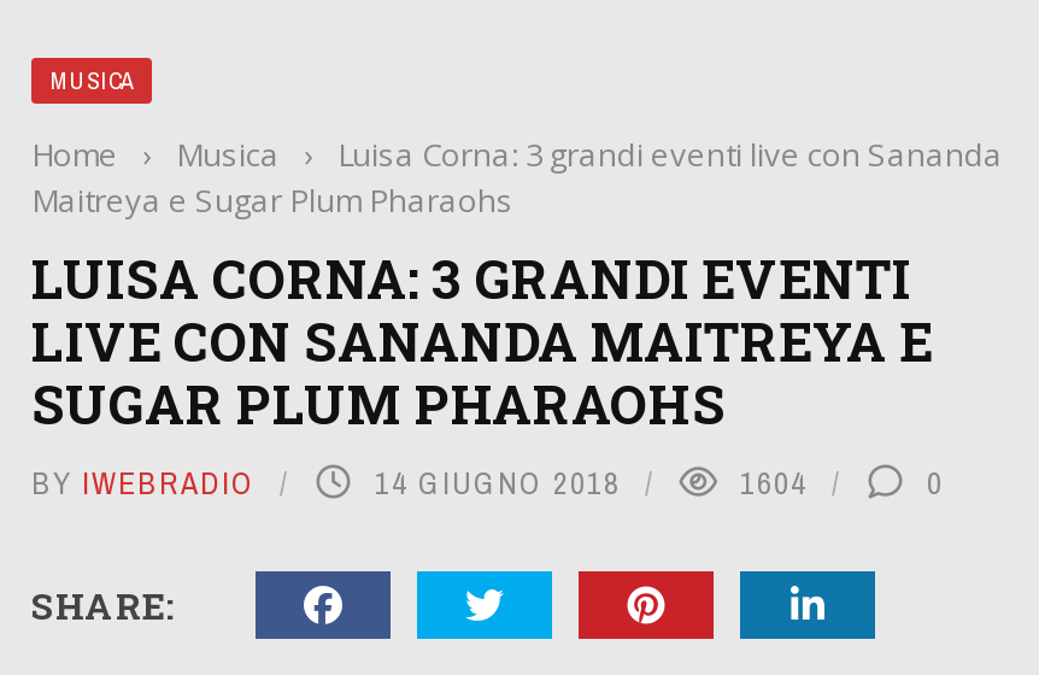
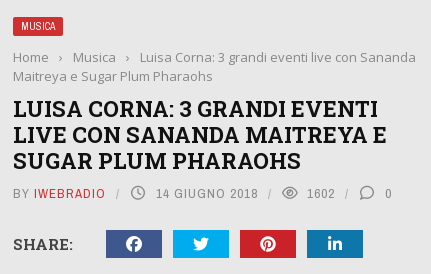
- 1604
+ 1602
